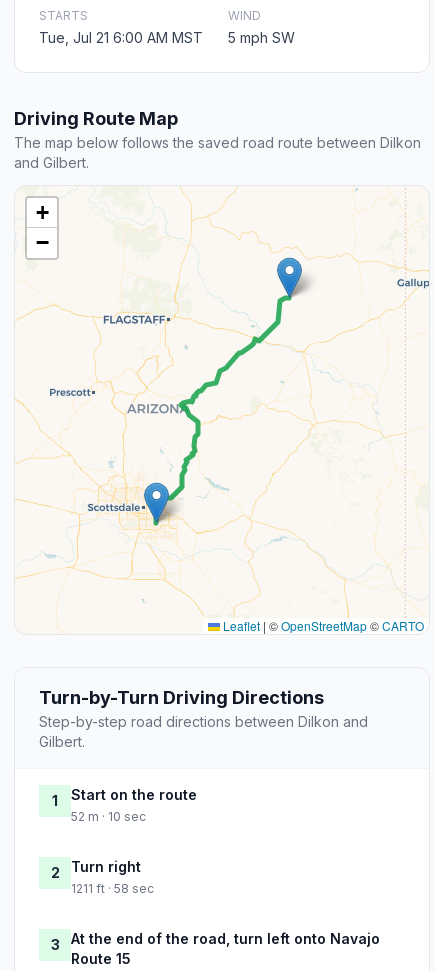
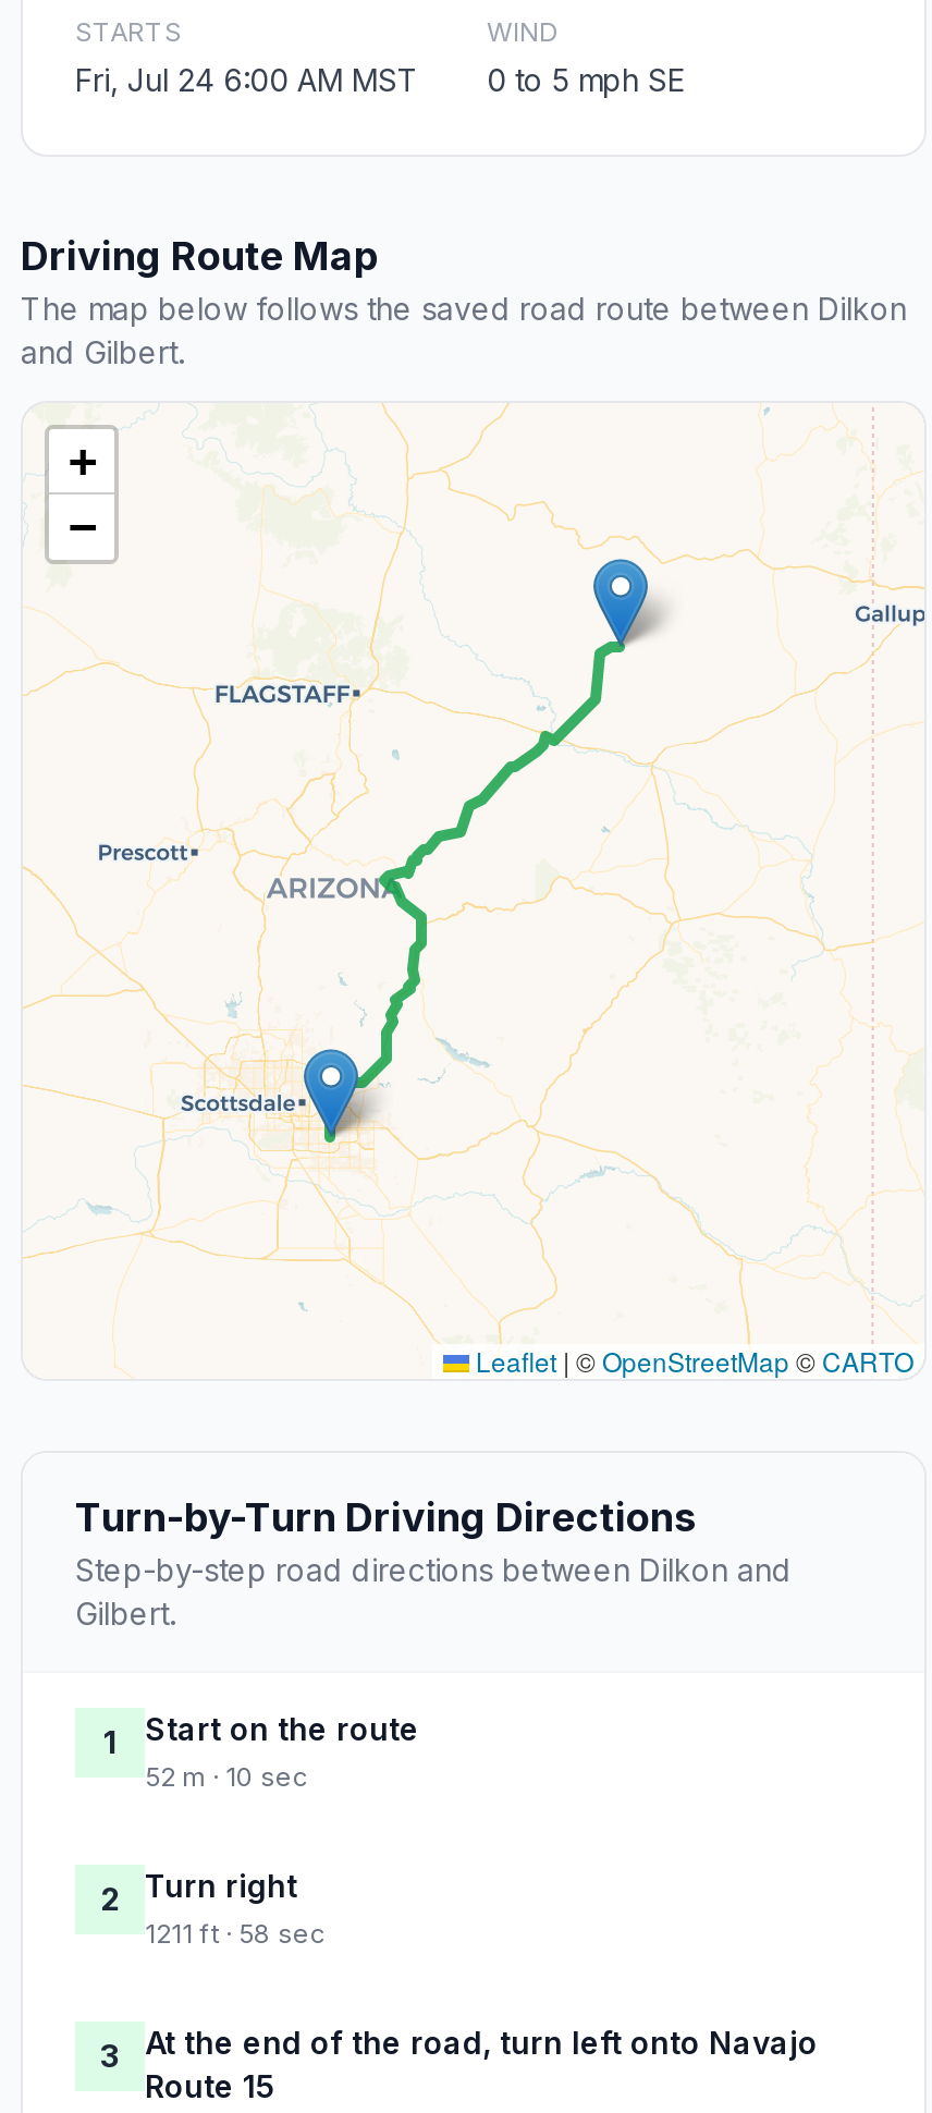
- Tue, Jul 21 6:00 AM MST
+ Fri, Jul 24 6:00 AM MST

- 5 mph SW
+ 0 to 5 mph SE
